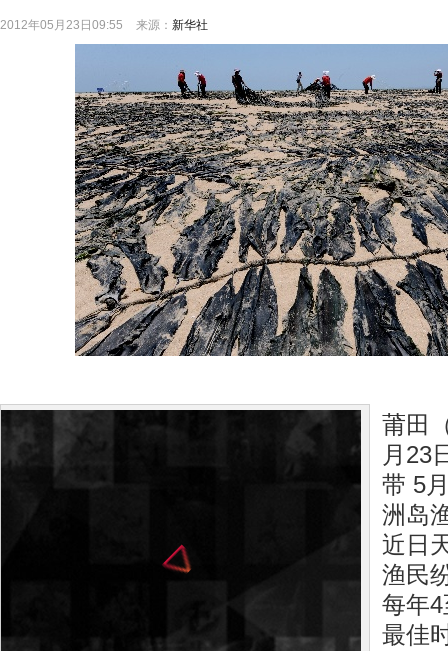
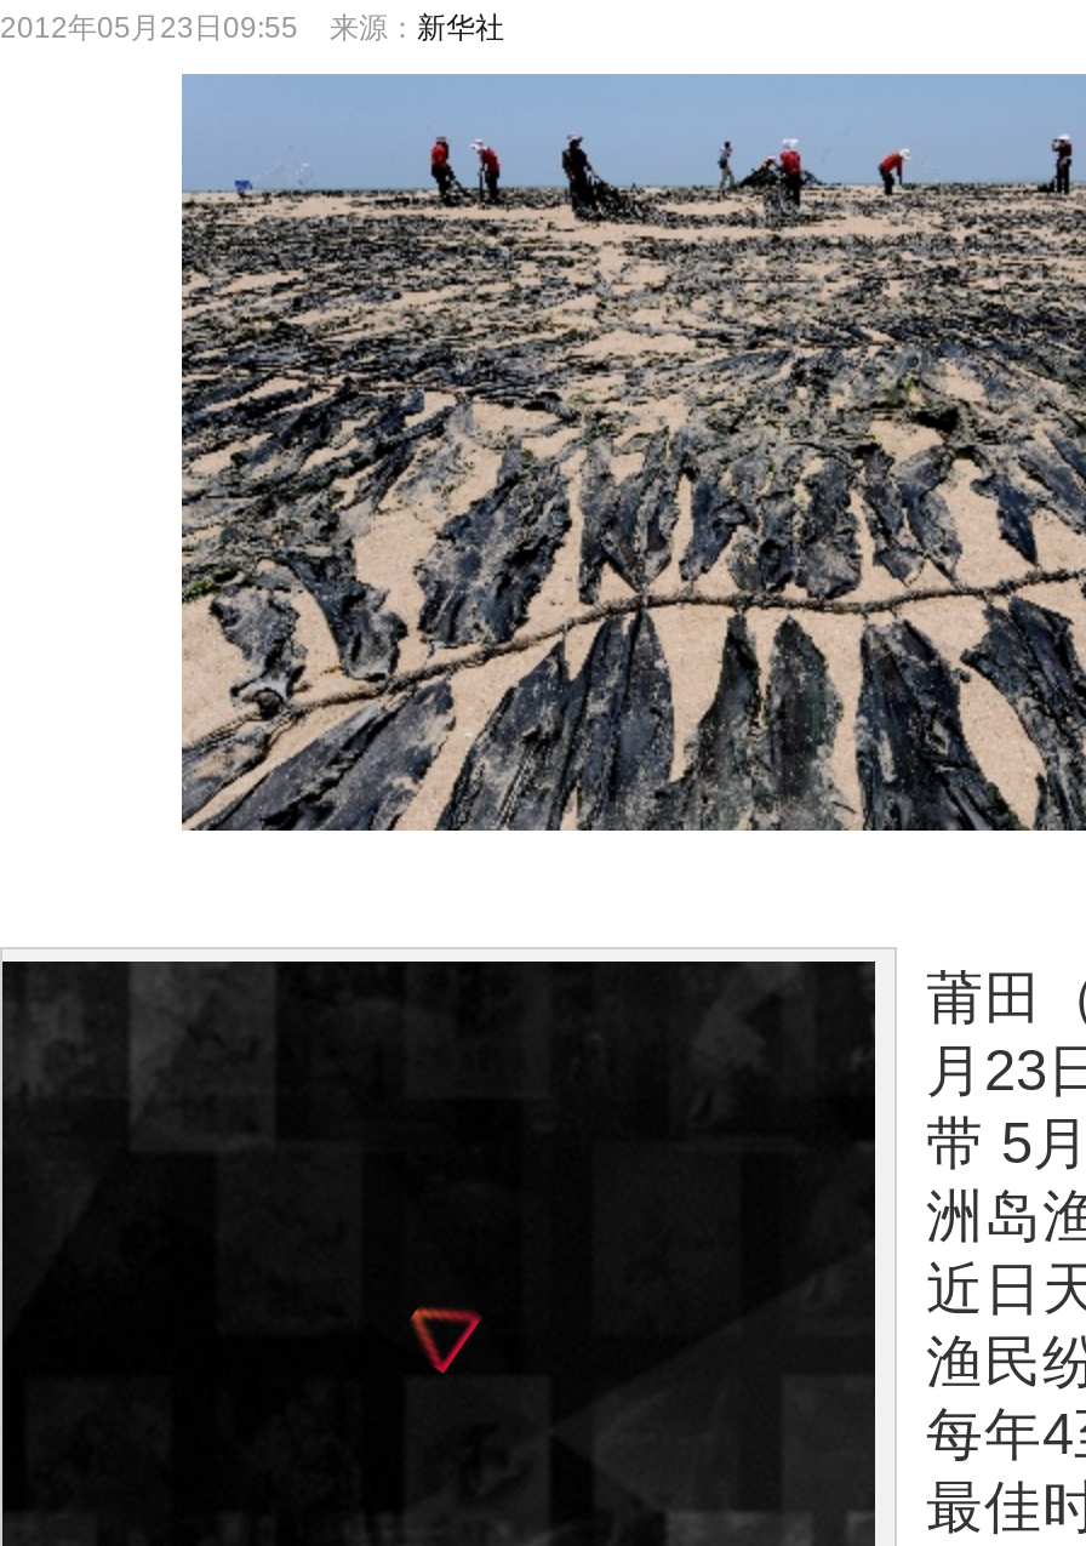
- [image]
+ [image]
